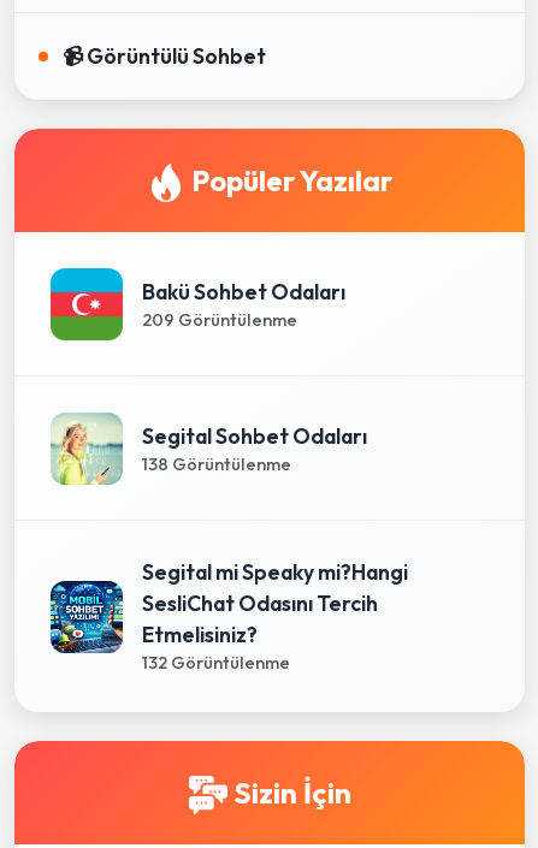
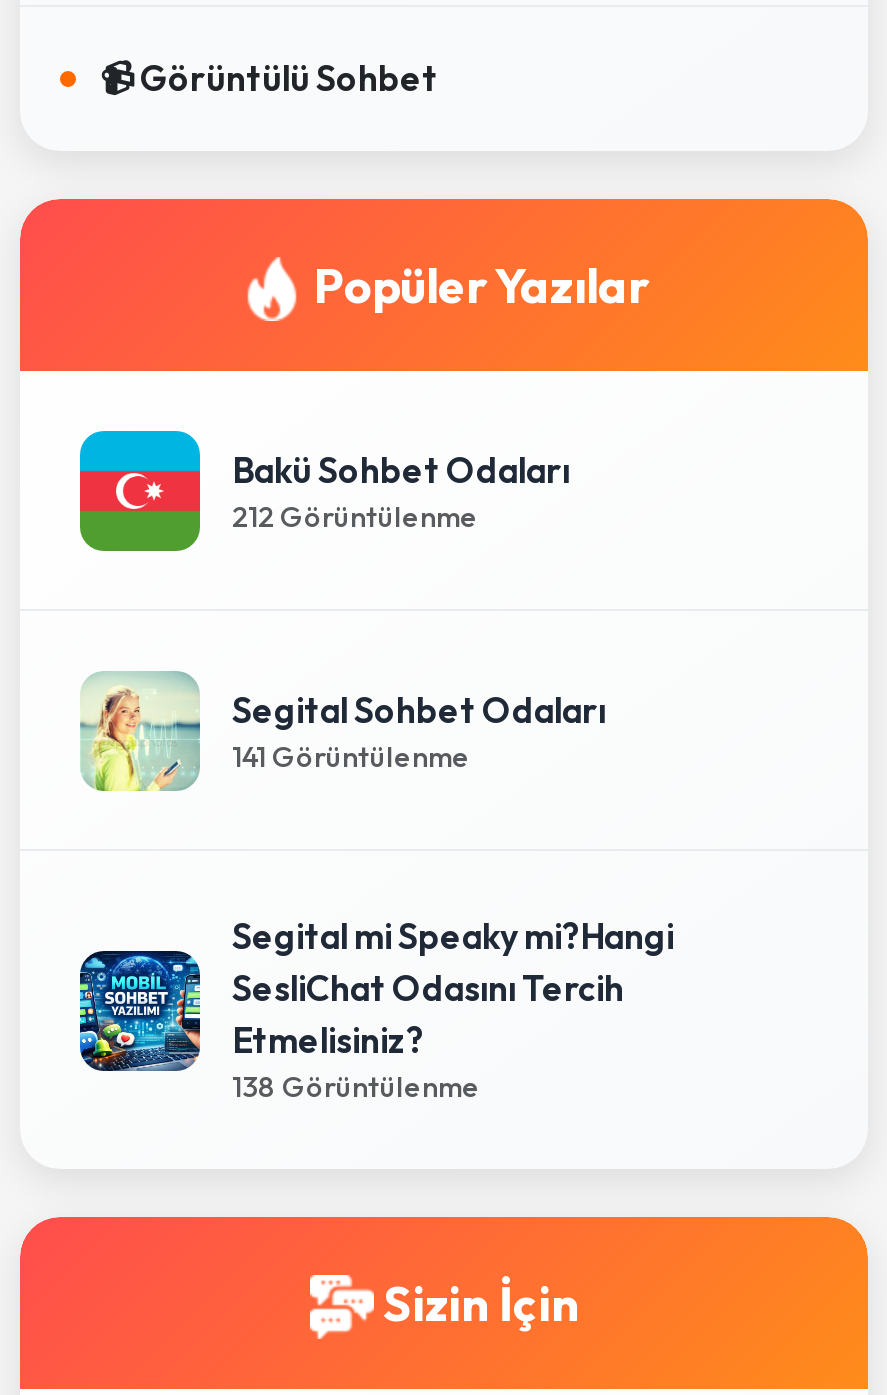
- 209 Görüntülenme
+ 212 Görüntülenme

moved down: 138 Görüntülenme

+ 141 Görüntülenme

- 132 Görüntülenme
